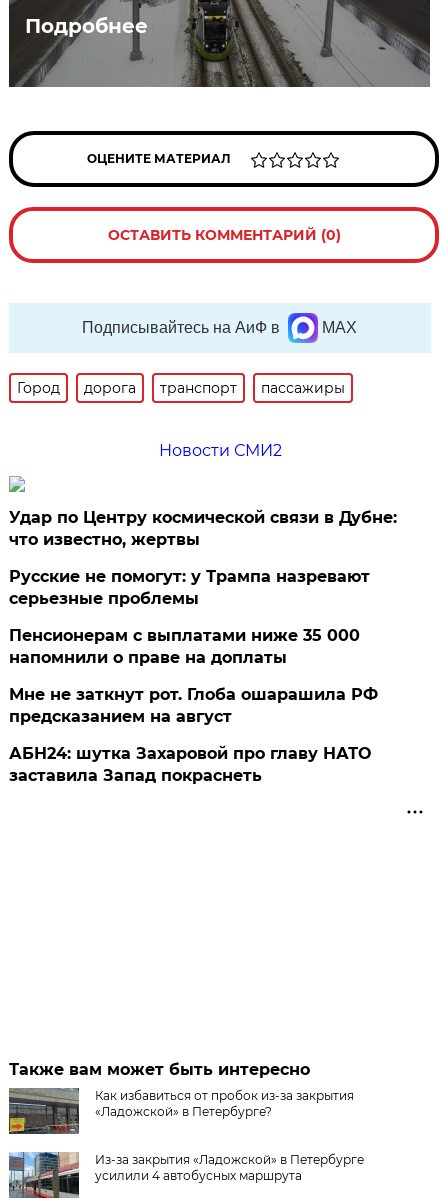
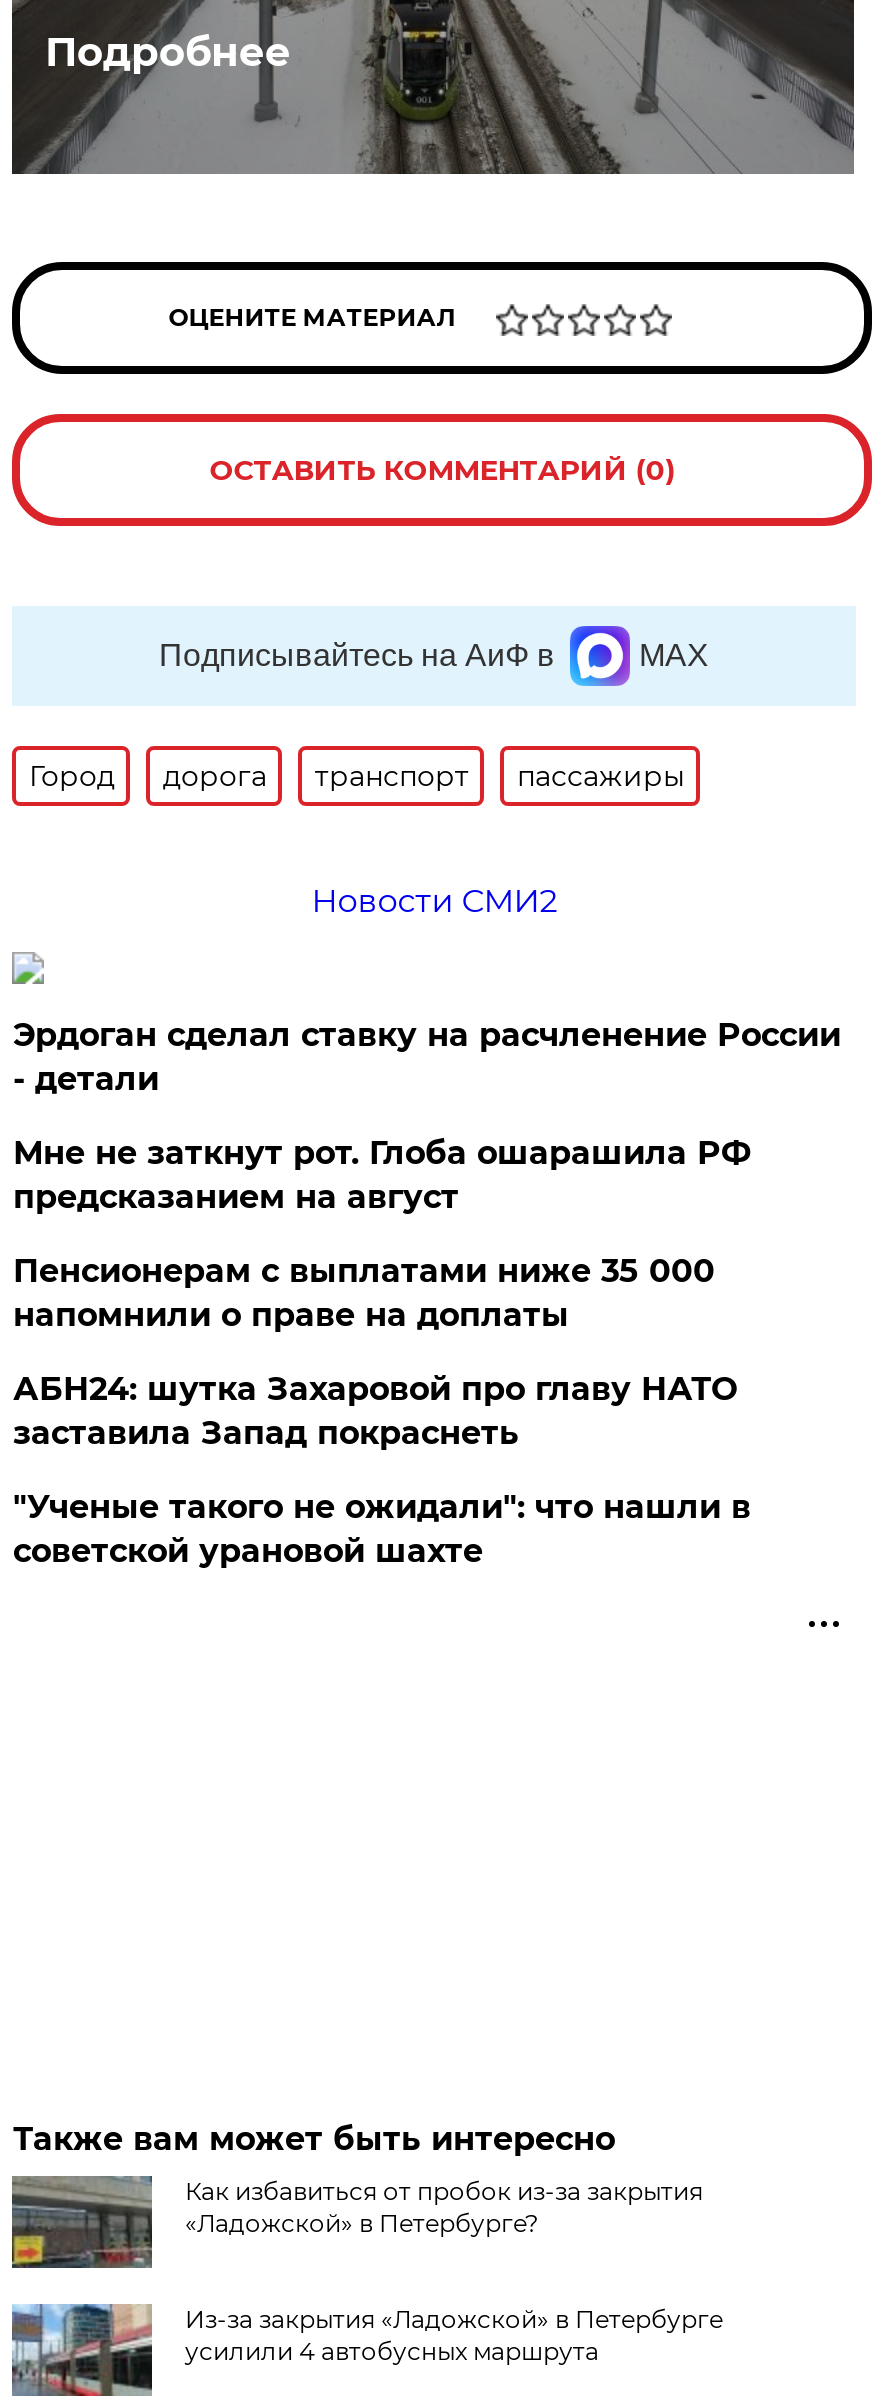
- Удар по Центру космической связи в Дубне:
- что известно, жертвы
+ Эрдоган сделал ставку на расчленение России
+ - детали

- Русские не помогут: у Трампа назревают
- серьезные проблемы

moved up: Мне не заткнут рот. Глоба ошарашила РФ | предсказанием на август

moved up: АБН24: шутка Захаровой про главу НАТО | заставила Запад покраснеть

+ "Ученые такого не ожидали": что нашли в
+ советской урановой шахте
